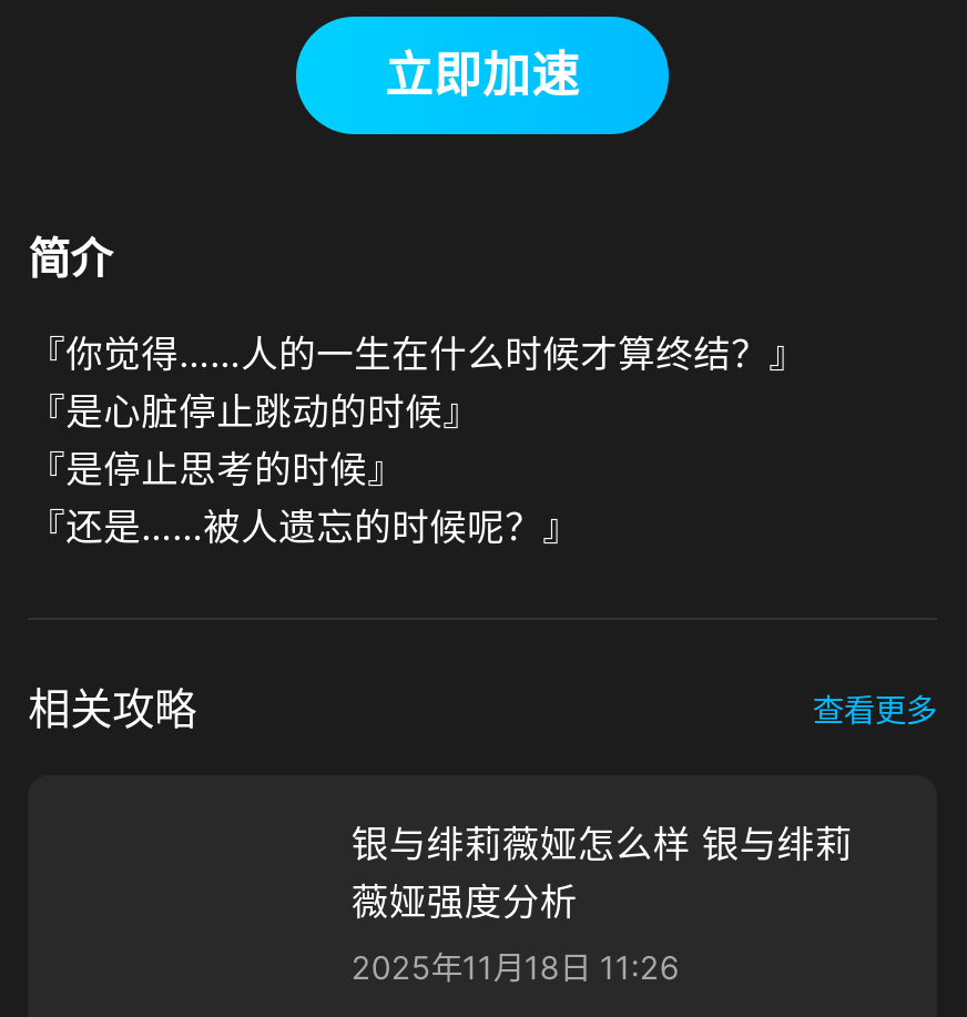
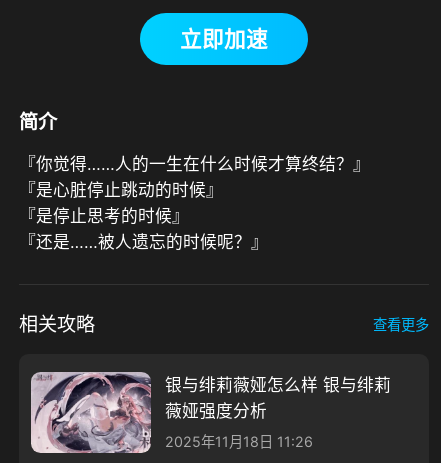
+ [image]
